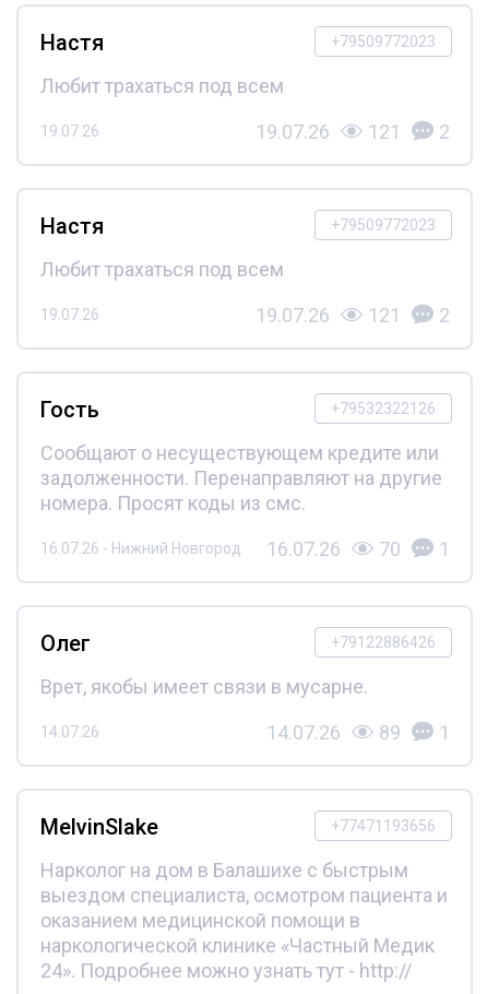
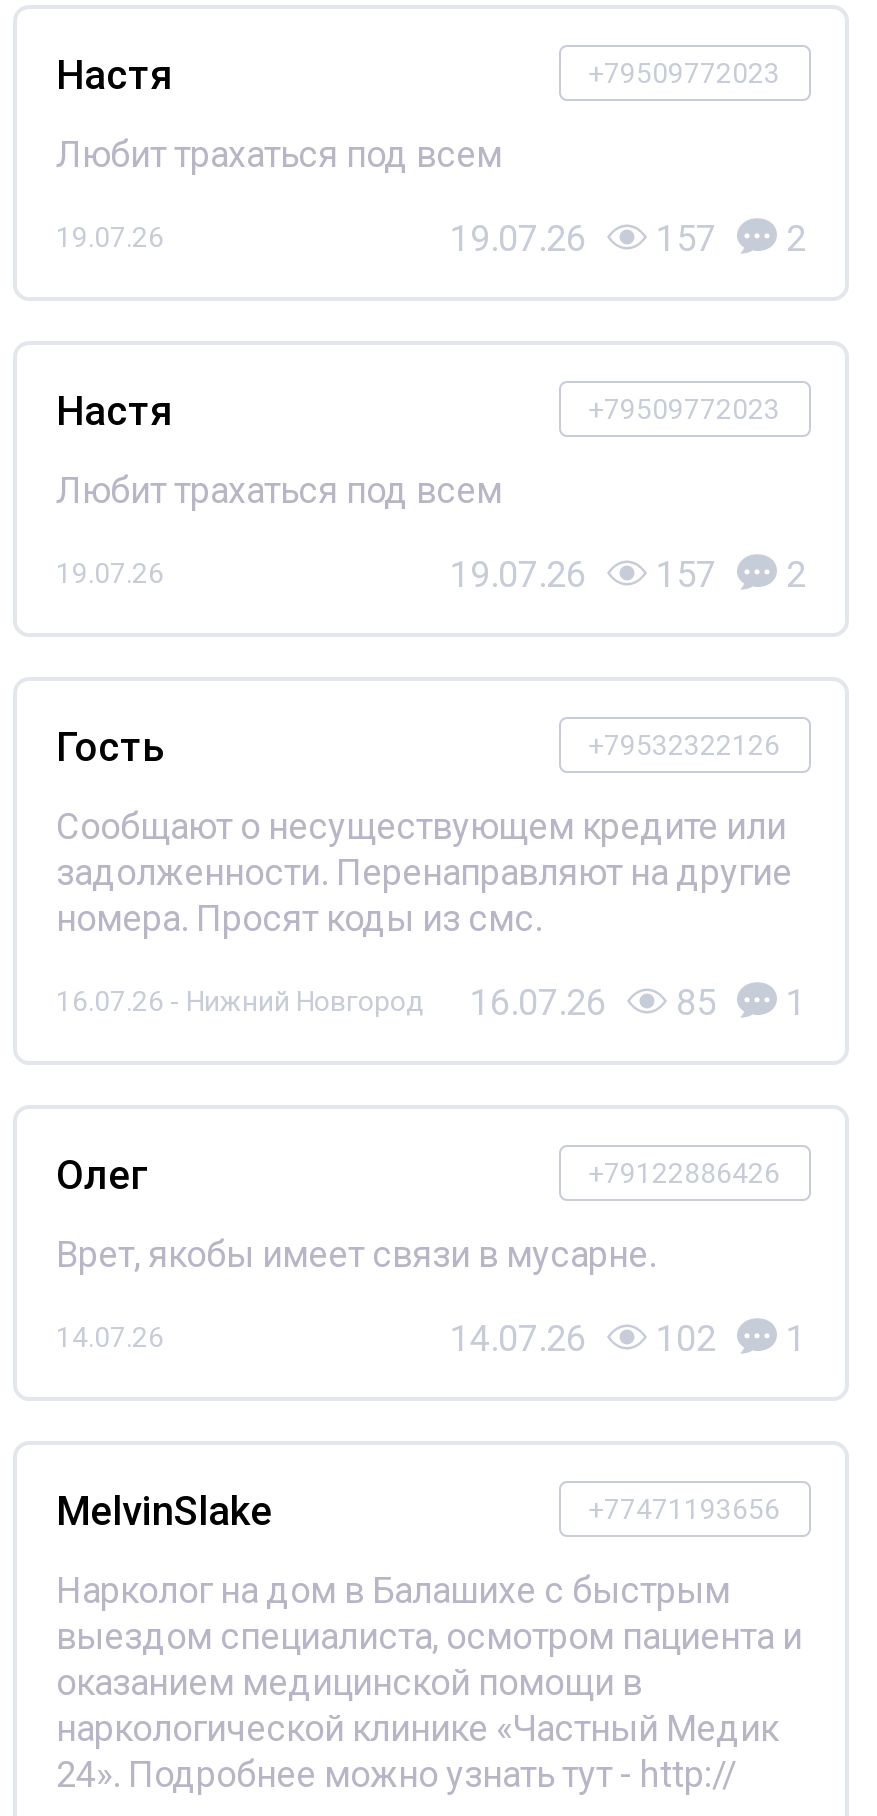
- 19.07.26 121 2
+ 19.07.26 157 2

- 19.07.26 121 2
+ 19.07.26 157 2

- 16.07.26 - Нижний Новгород 16.07.26 70 1
+ 16.07.26 - Нижний Новгород 16.07.26 85 1

- 14.07.26 89 1
+ 14.07.26 102 1
